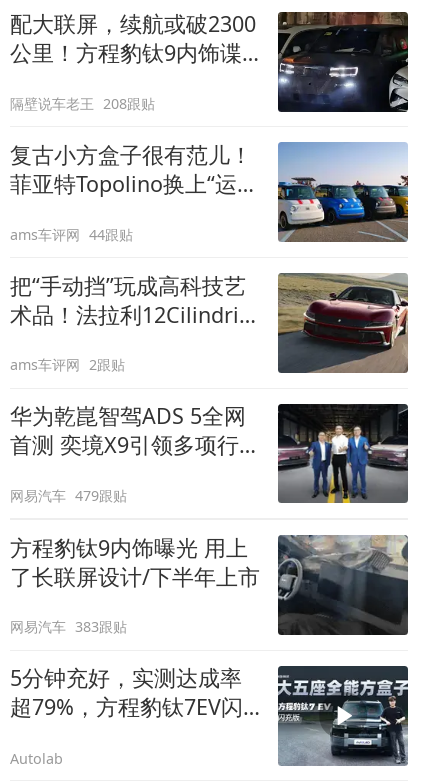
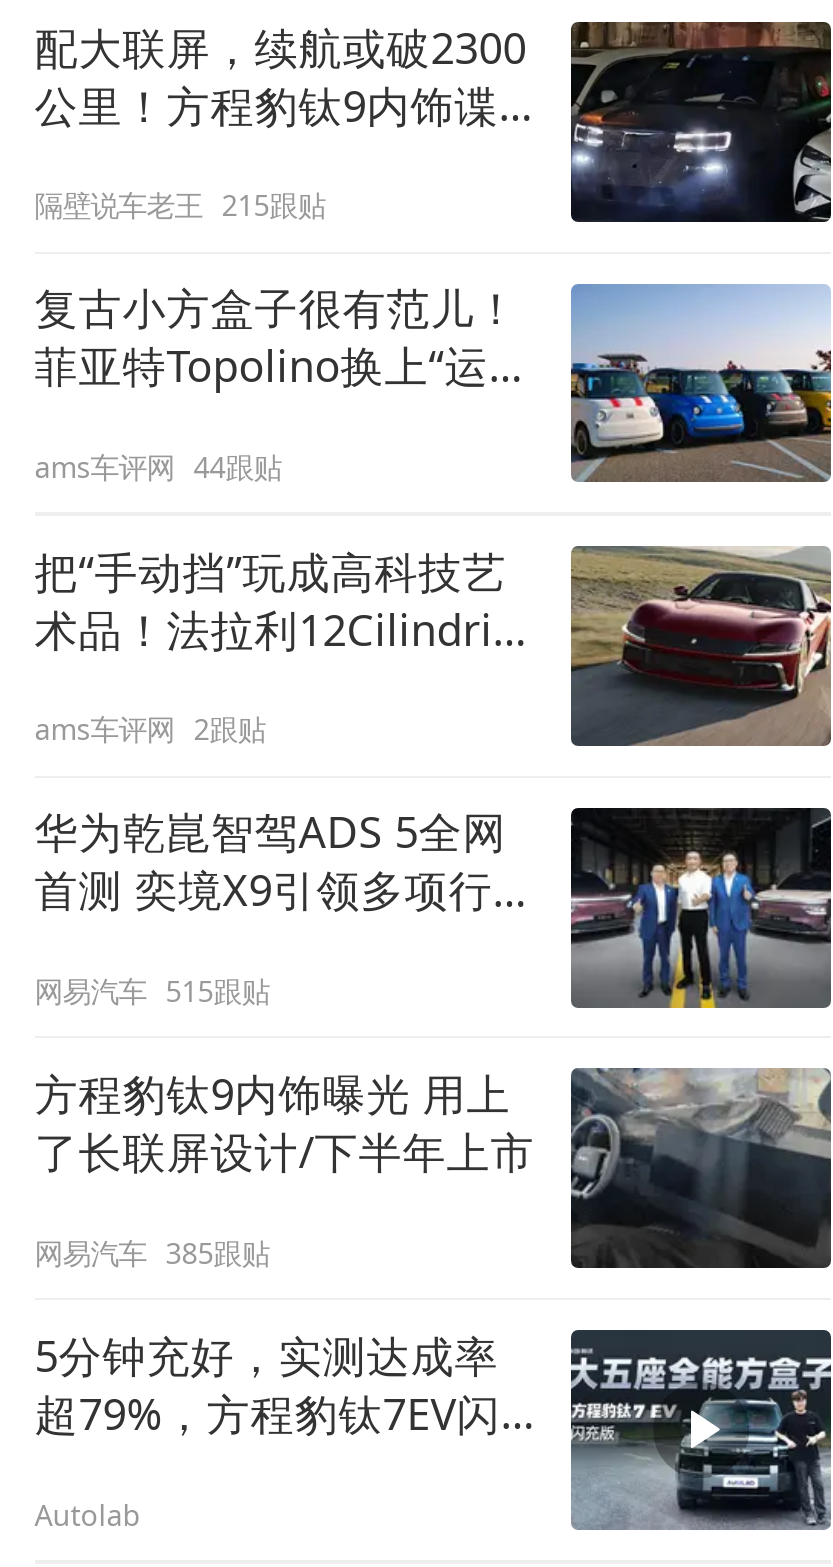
- 隔壁说车老王 208跟贴
+ 隔壁说车老王 215跟贴

- 网易汽车 479跟贴
+ 网易汽车 515跟贴

- 网易汽车 383跟贴
+ 网易汽车 385跟贴
